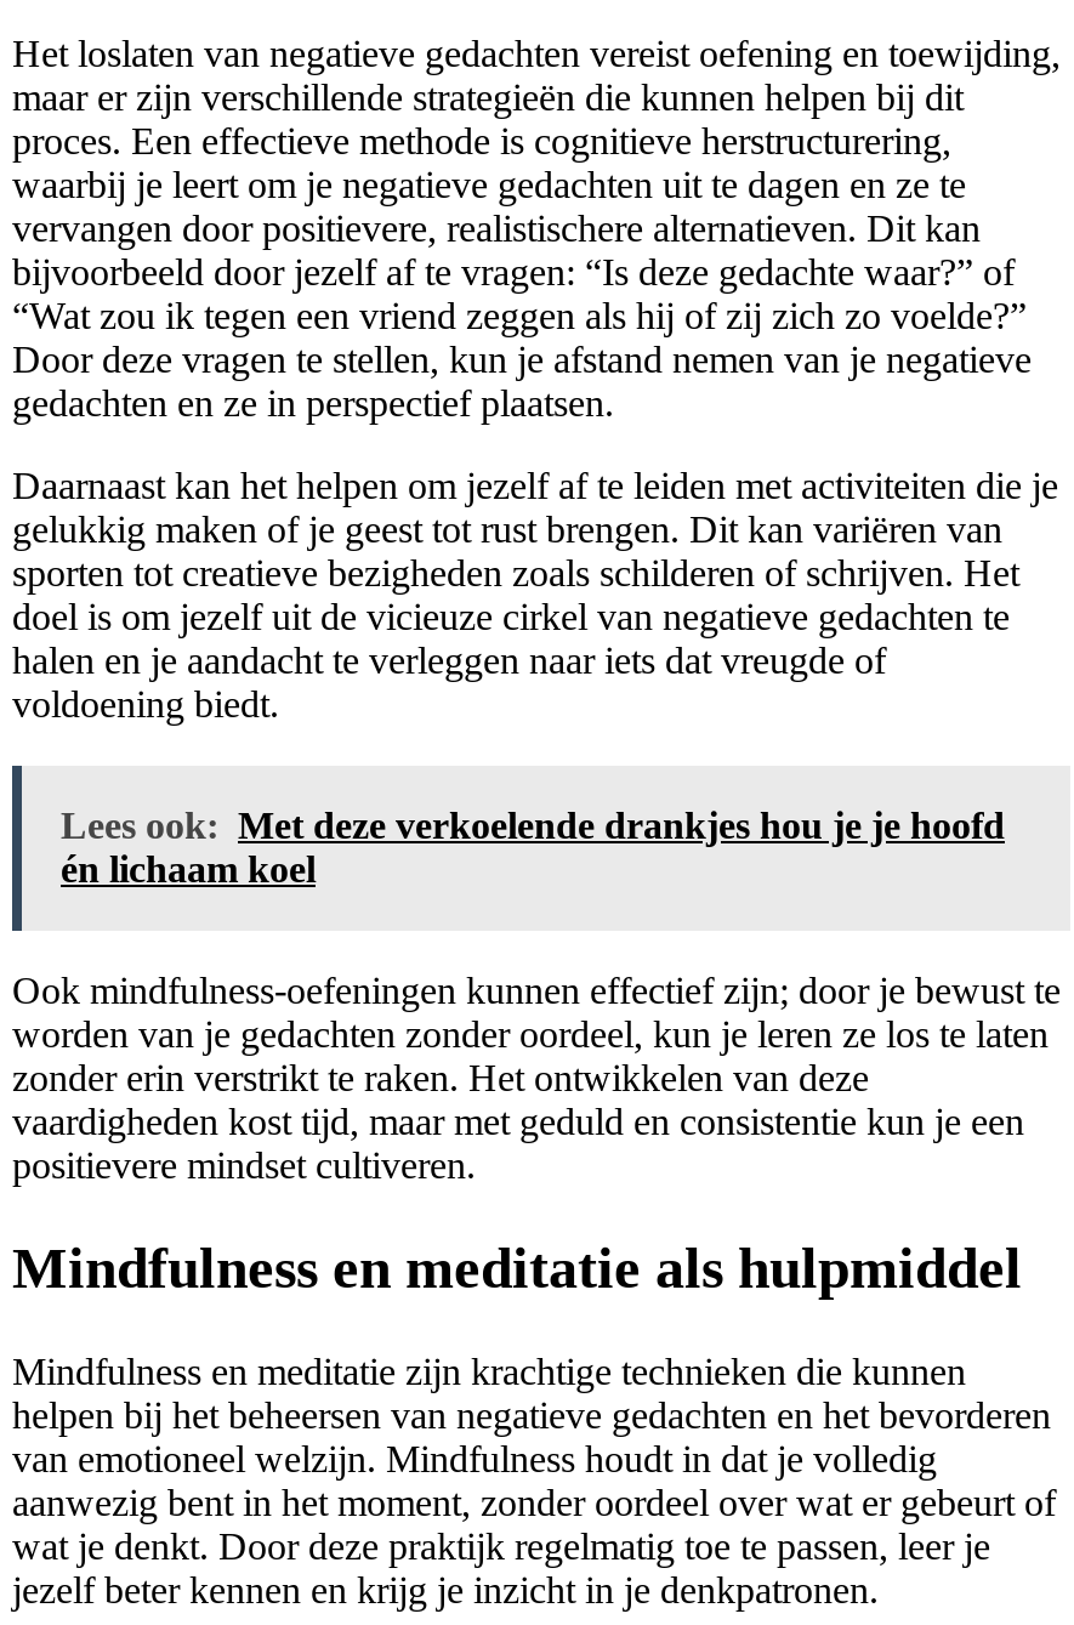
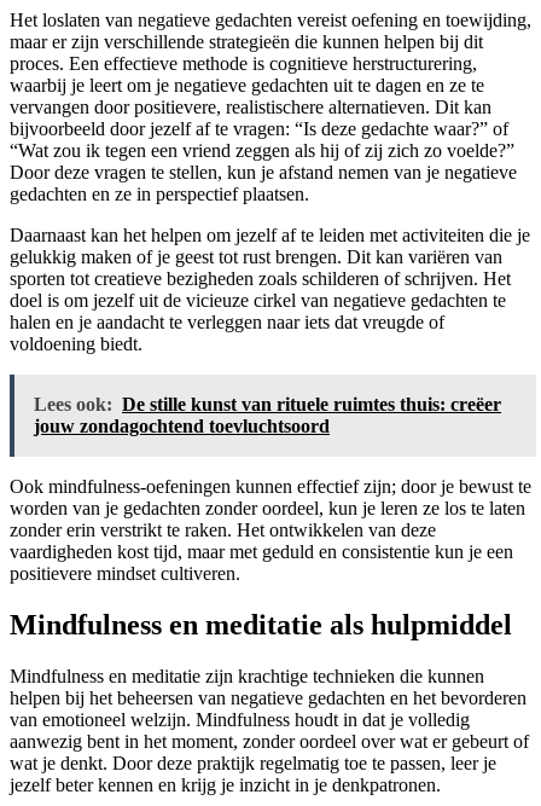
- Lees ook: Met deze verkoelende drankjes hou je je hoofd
- én lichaam koel
+ Lees ook: De stille kunst van rituele ruimtes thuis: creëer
+ jouw zondagochtend toevluchtsoord
